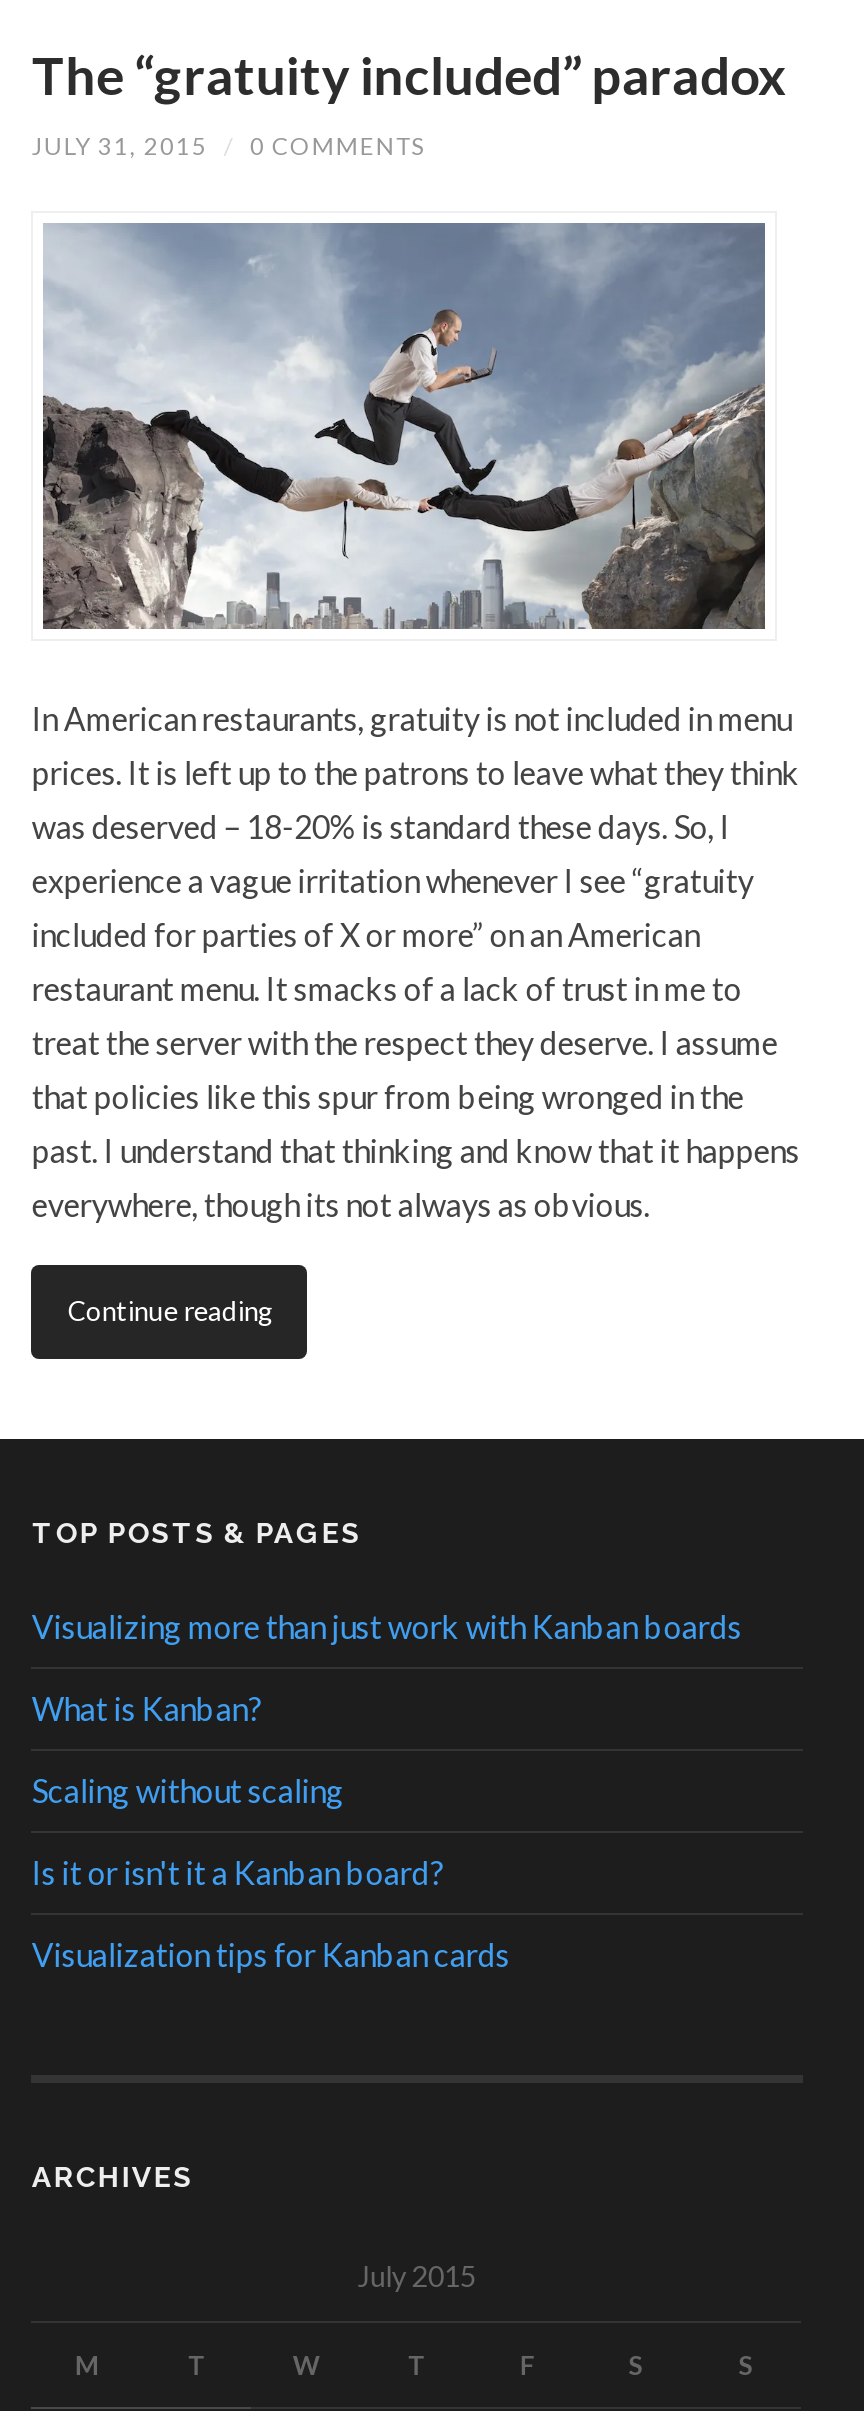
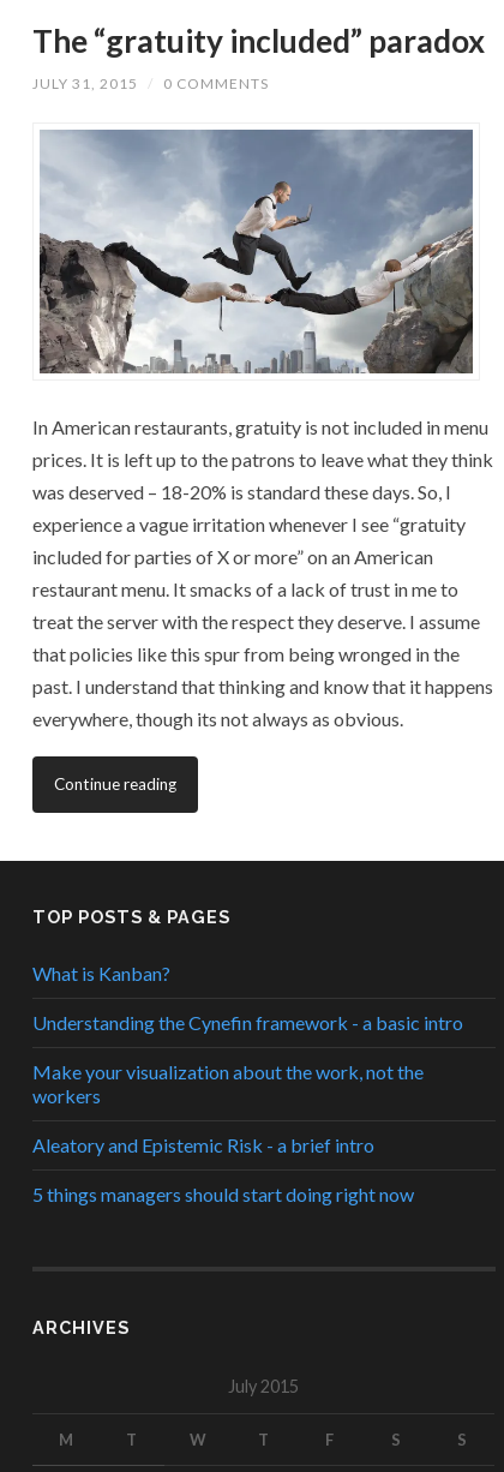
- Visualizing more than just work with Kanban boards

moved up: What is Kanban?

- Scaling without scaling
- Is it or isn't it a Kanban board?
- Visualization tips for Kanban cards
+ Understanding the Cynefin framework - a basic intro
+ Make your visualization about the work, not the
+ workers
+ Aleatory and Epistemic Risk - a brief intro
+ 5 things managers should start doing right now
